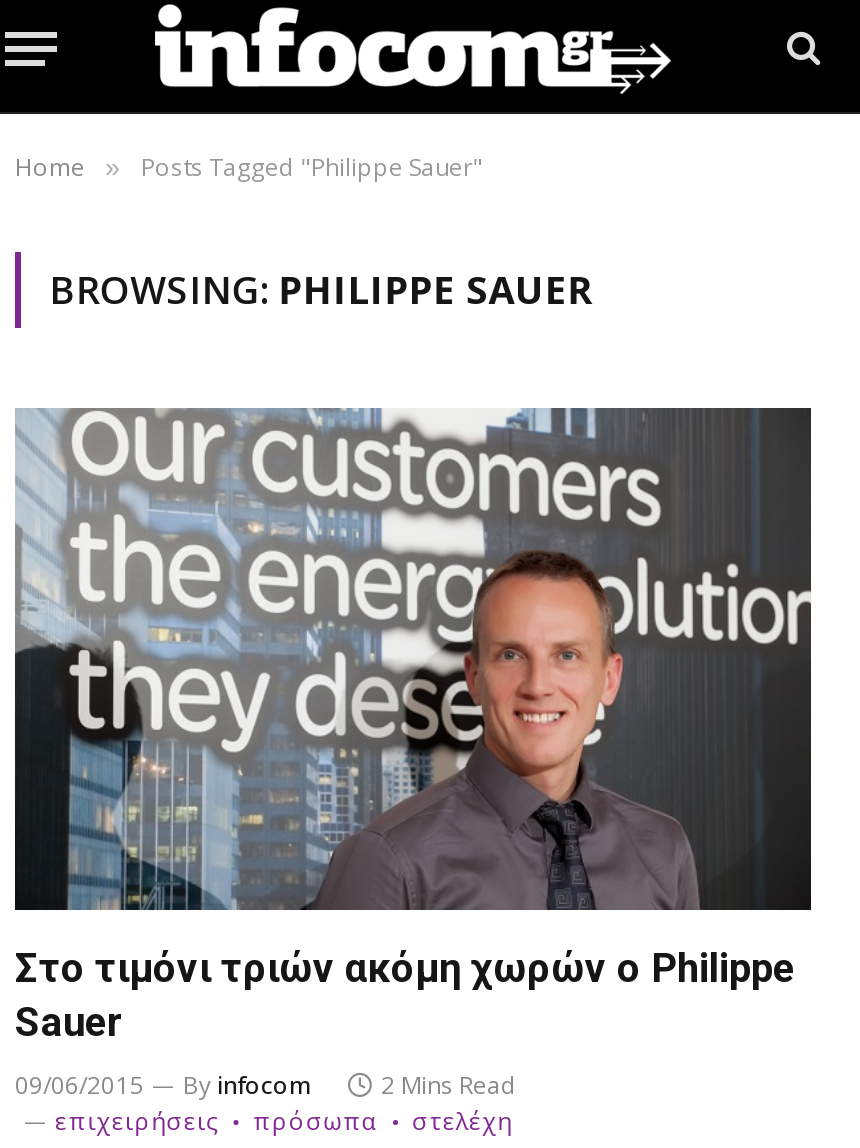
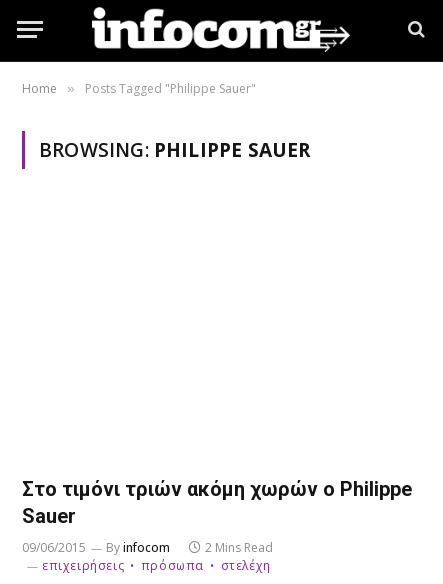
- [image]
